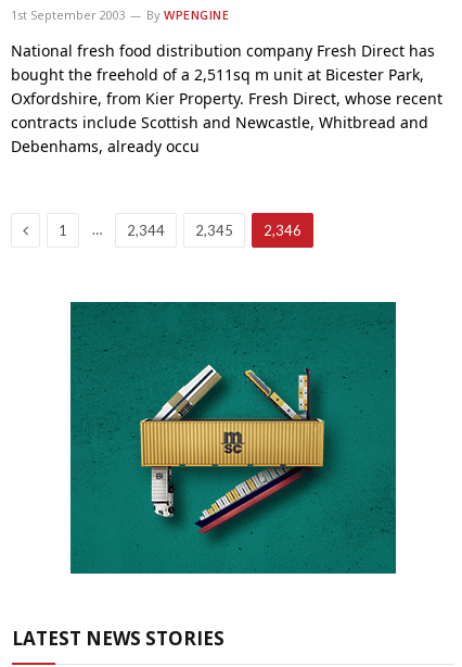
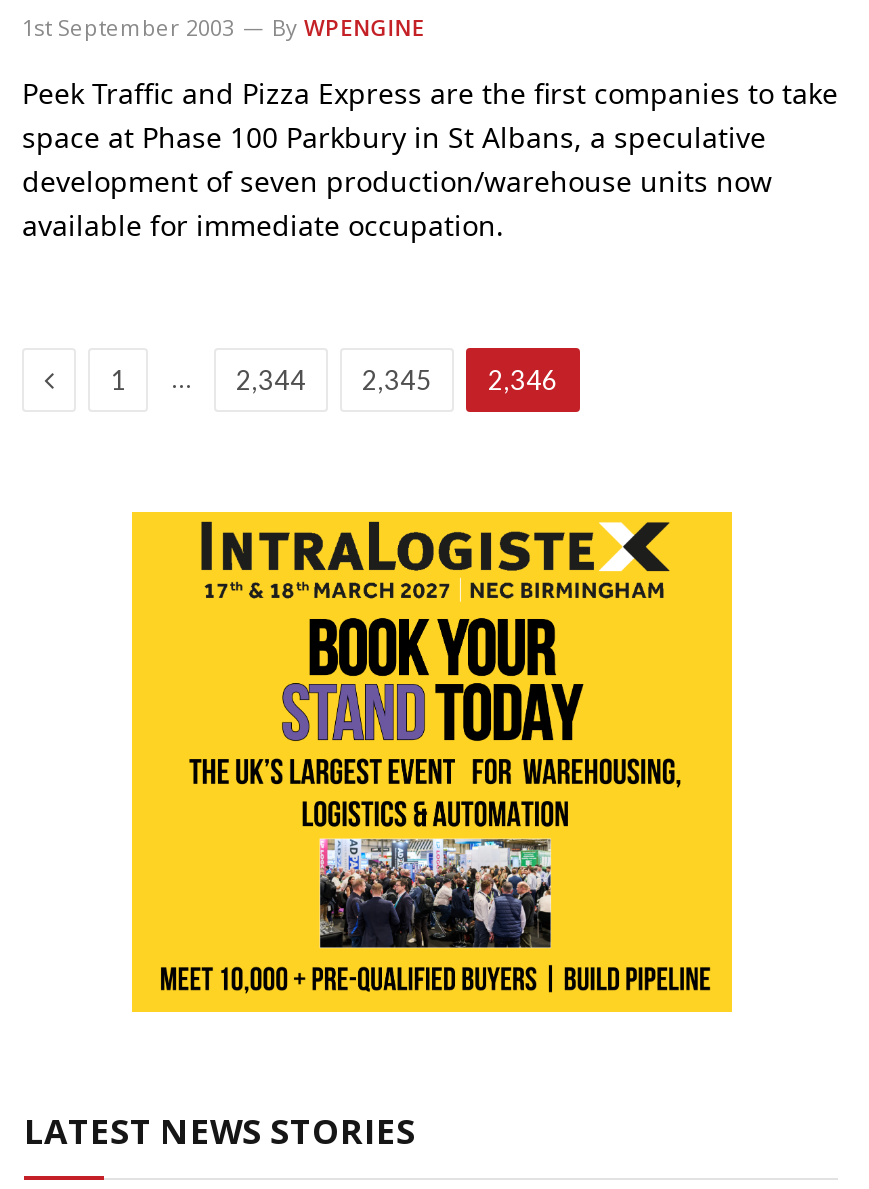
- National fresh food distribution company Fresh Direct has
- bought the freehold of a 2,511sq m unit at Bicester Park,
- Oxfordshire, from Kier Property. Fresh Direct, whose recent
- contracts include Scottish and Newcastle, Whitbread and
- Debenhams, already occu
+ Peek Traffic and Pizza Express are the first companies to take
+ space at Phase 100 Parkbury in St Albans, a speculative
+ development of seven production/warehouse units now
+ available for immediate occupation.

- [image]
+ [image]
